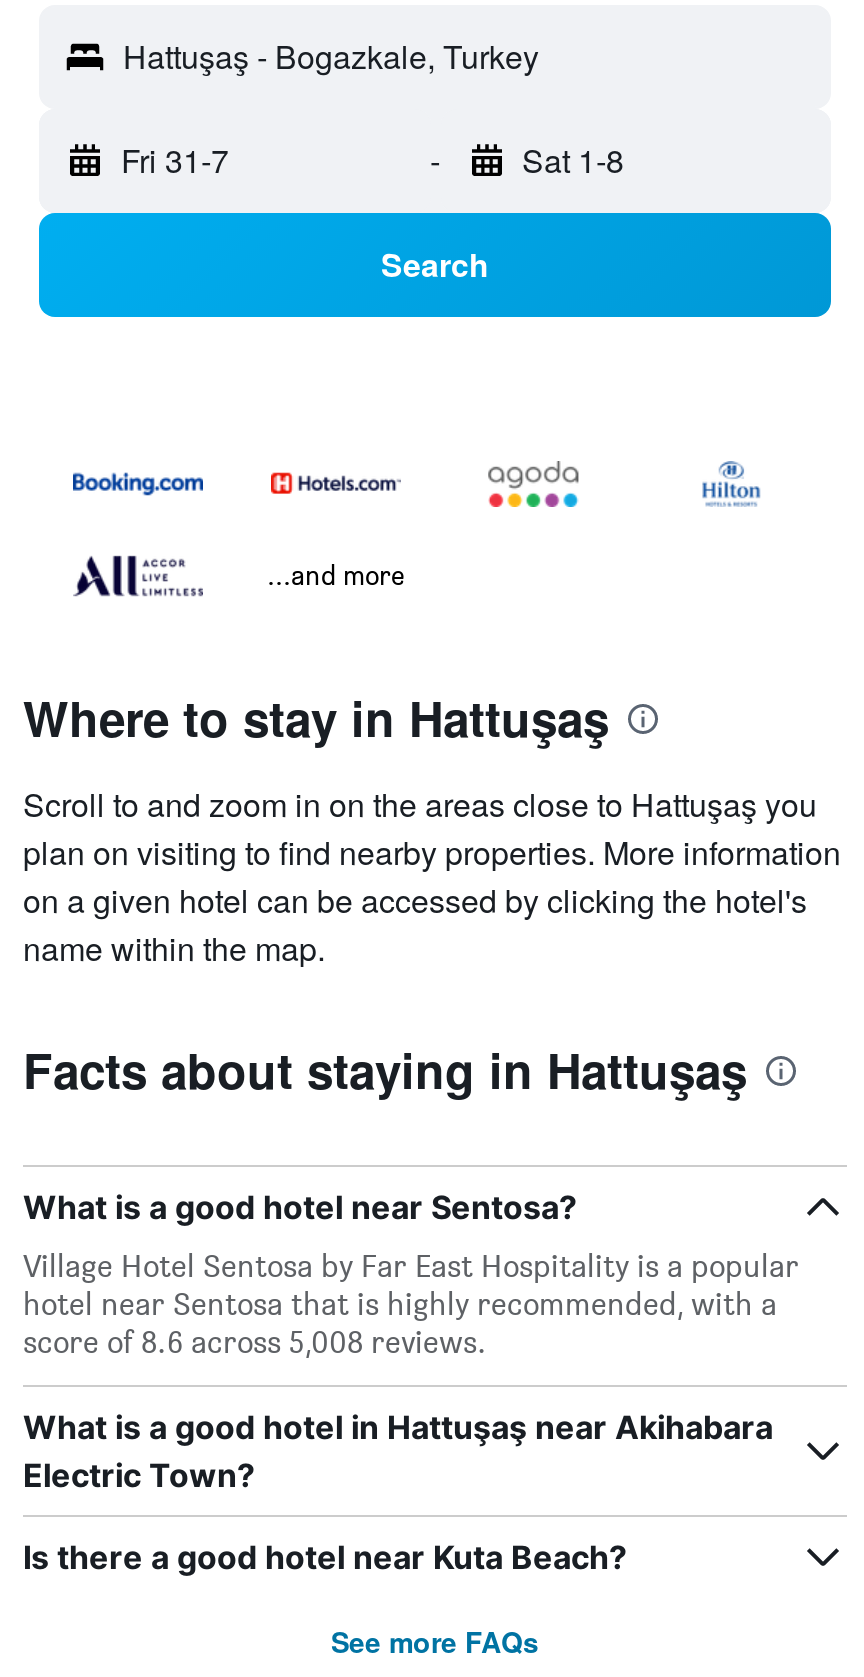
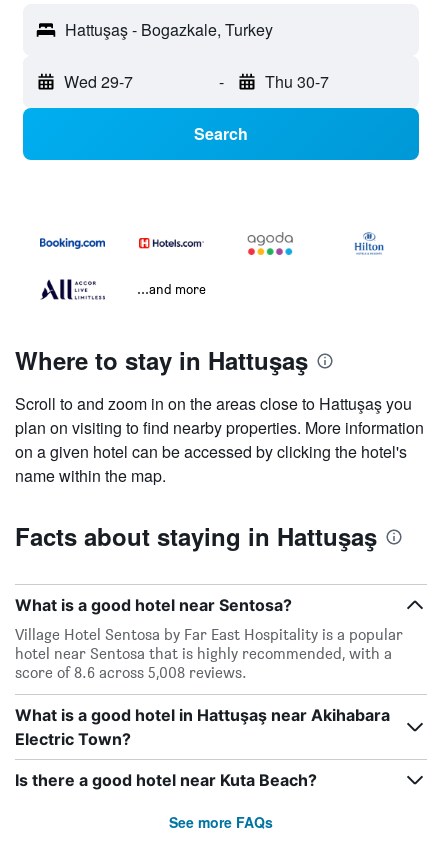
- Fri 31-7
+ Wed 29-7

- Sat 1-8
+ Thu 30-7
